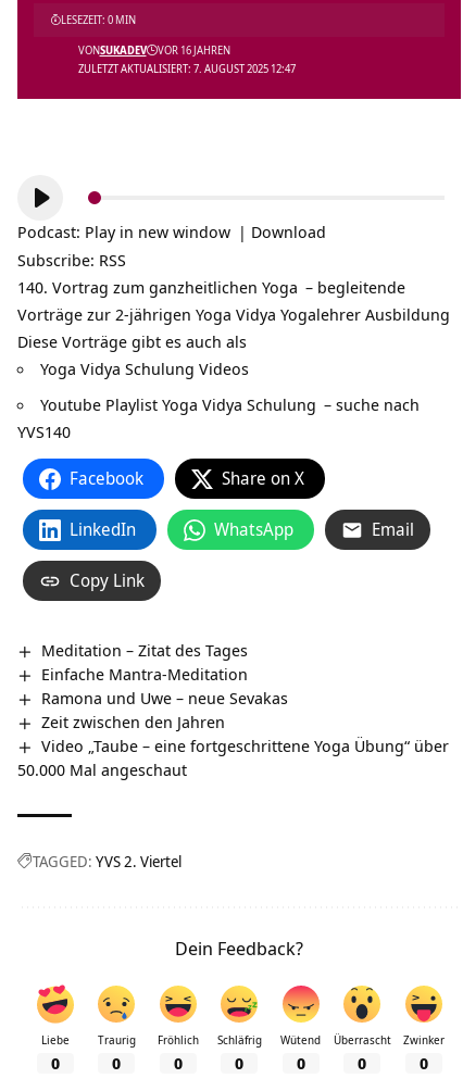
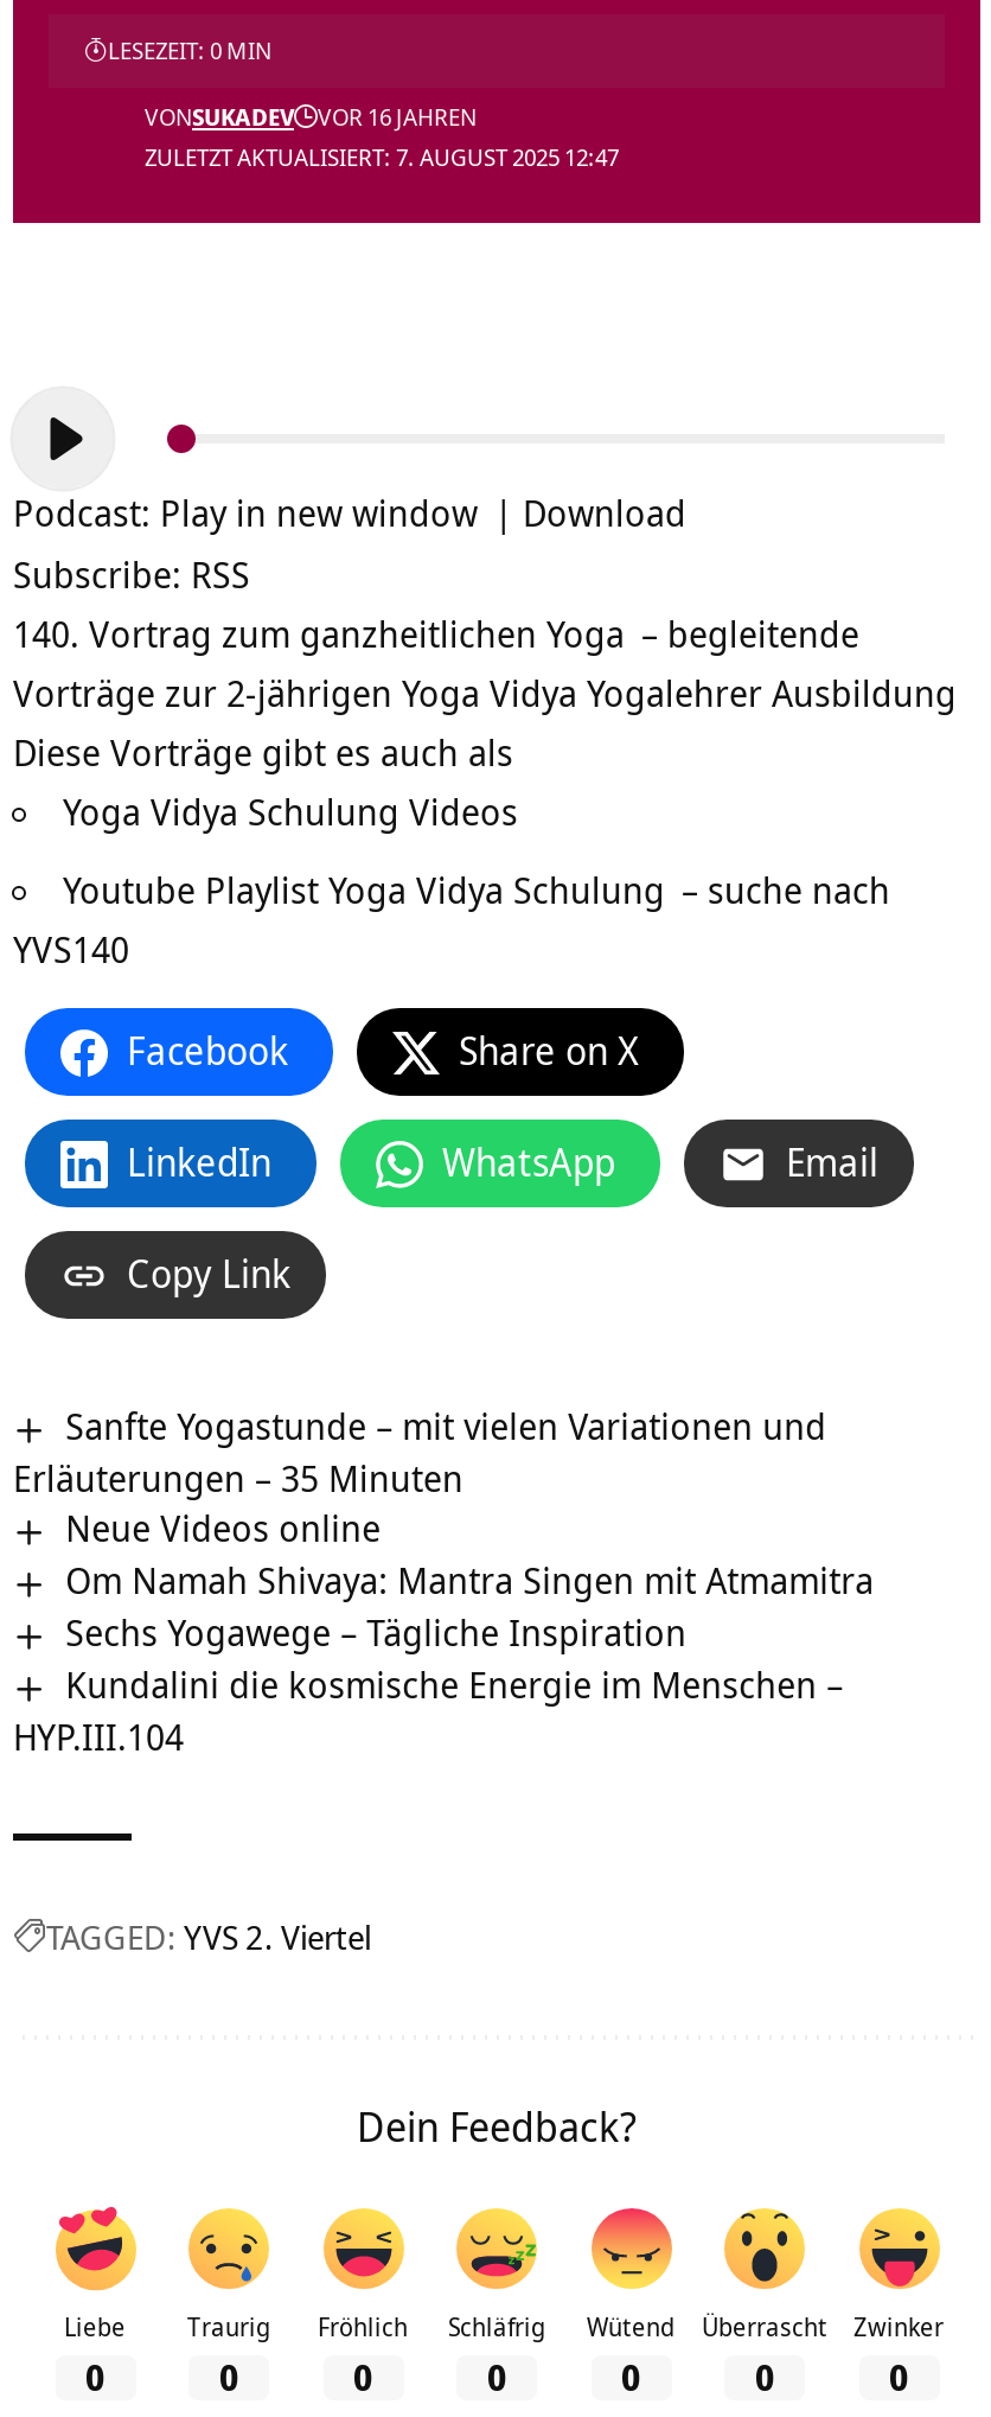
- Meditation – Zitat des Tages
- Einfache Mantra-Meditation
- Ramona und Uwe – neue Sevakas
- Zeit zwischen den Jahren
- Video „Taube – eine fortgeschrittene Yoga Übung“ über
- 50.000 Mal angeschaut
+ Sanfte Yogastunde – mit vielen Variationen und
+ Erläuterungen – 35 Minuten
+ Neue Videos online
+ Om Namah Shivaya: Mantra Singen mit Atmamitra
+ Sechs Yogawege – Tägliche Inspiration
+ Kundalini die kosmische Energie im Menschen –
+ HYP.III.104
